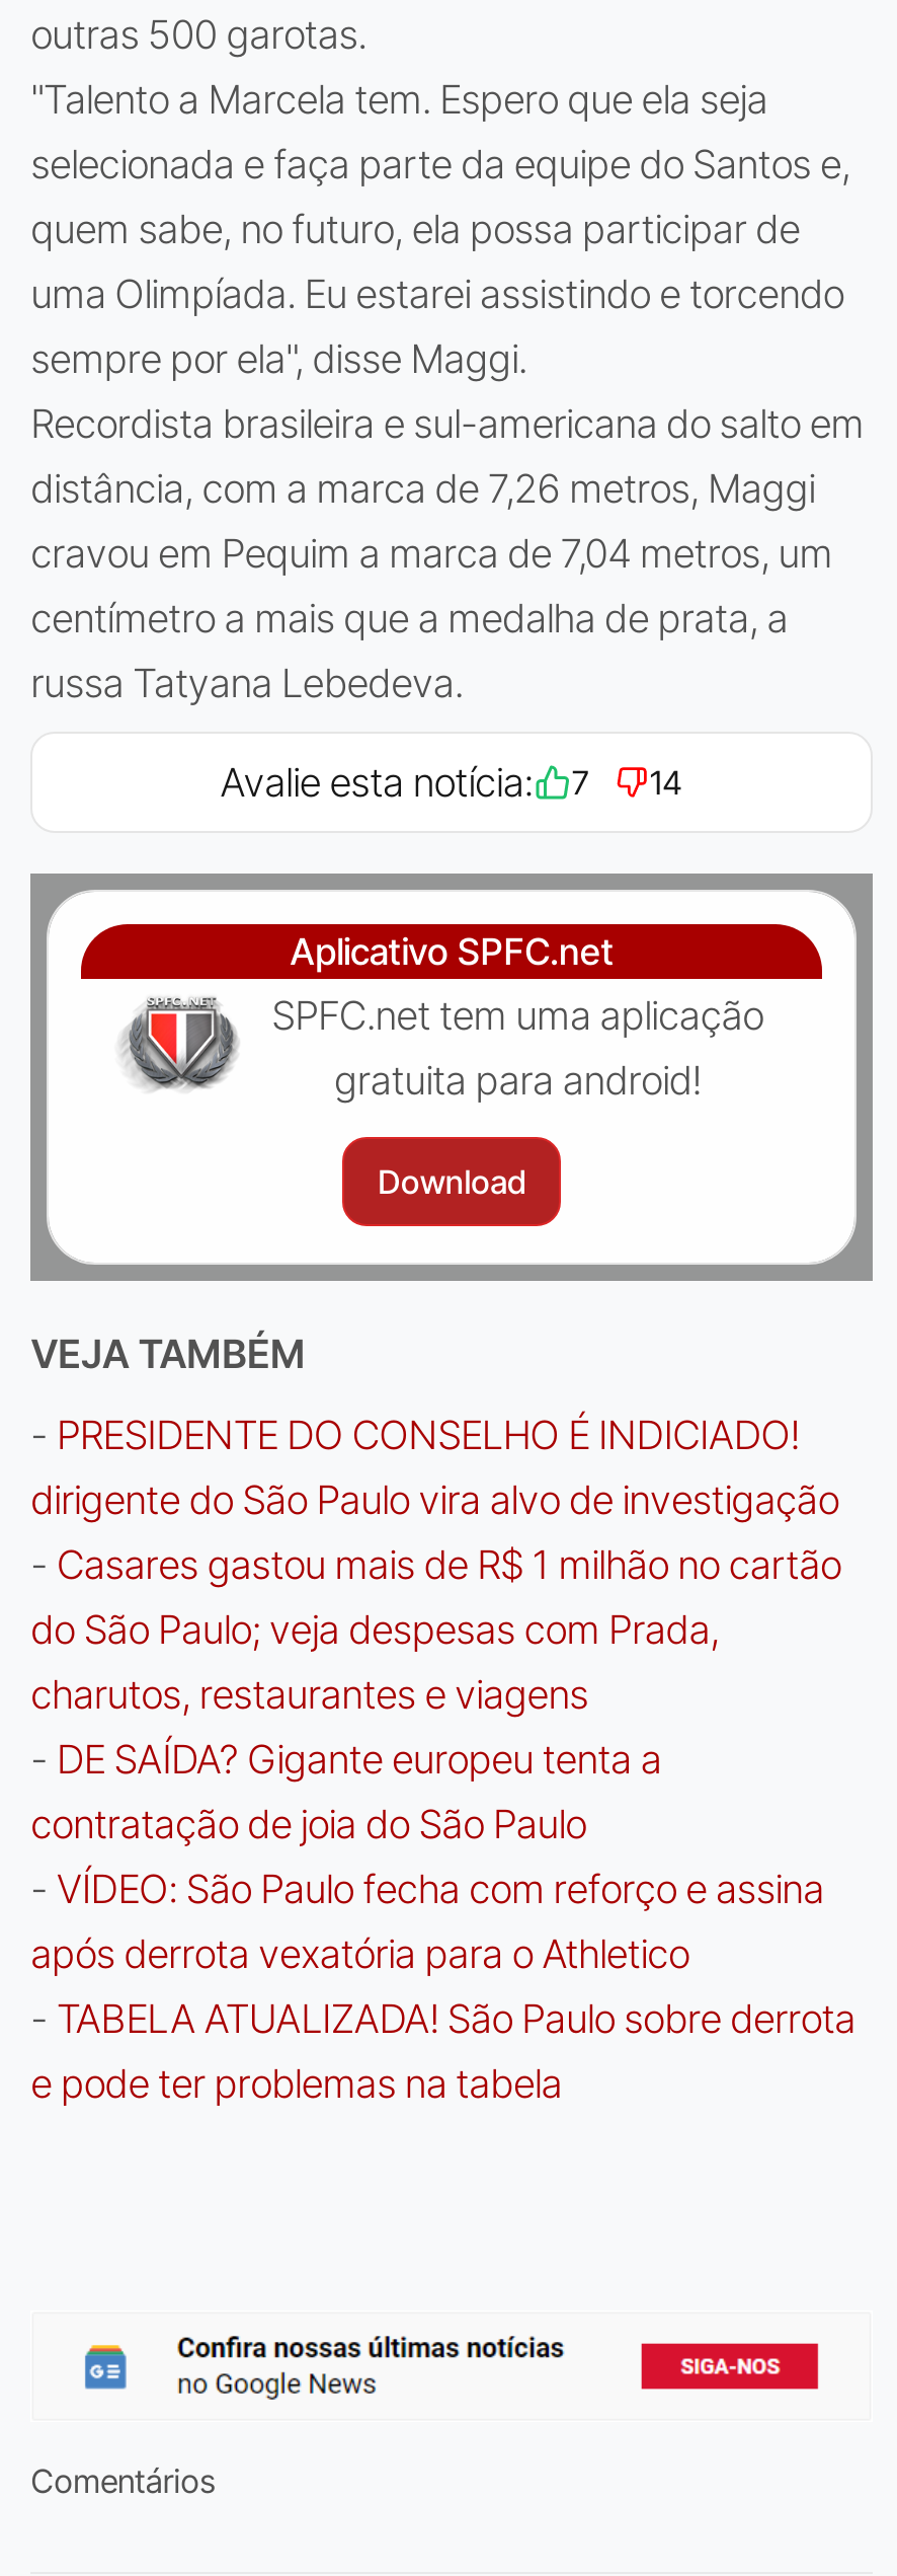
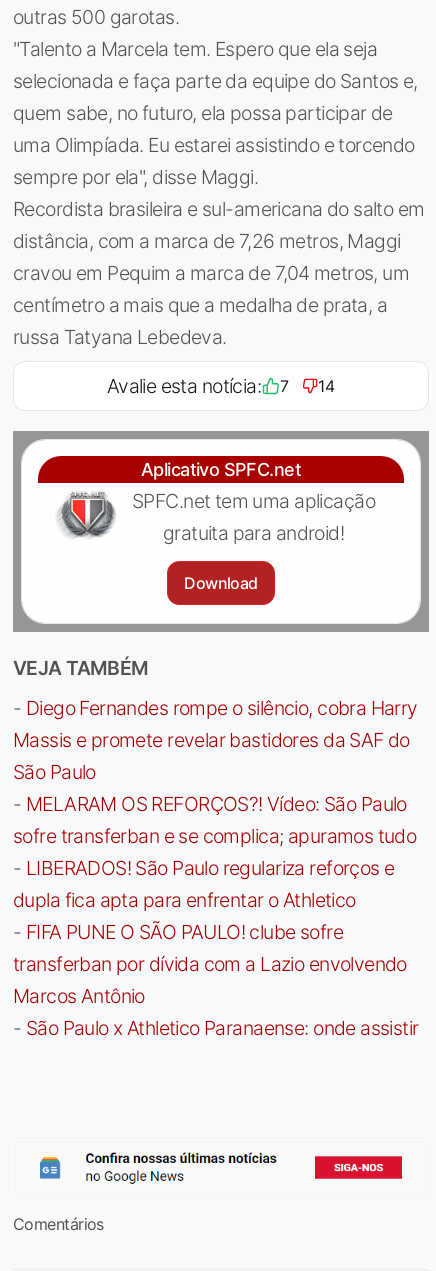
- - PRESIDENTE DO CONSELHO É INDICIADO!
- dirigente do São Paulo vira alvo de investigação
- - Casares gastou mais de R$ 1 milhão no cartão
- do São Paulo; veja despesas com Prada,
- charutos, restaurantes e viagens
- - DE SAÍDA? Gigante europeu tenta a
- contratação de joia do São Paulo
- - VÍDEO: São Paulo fecha com reforço e assina
- após derrota vexatória para o Athletico
- - TABELA ATUALIZADA! São Paulo sobre derrota
- e pode ter problemas na tabela
+ - Diego Fernandes rompe o silêncio, cobra Harry
+ Massis e promete revelar bastidores da SAF do
+ São Paulo
+ - MELARAM OS REFORÇOS?! Vídeo: São Paulo
+ sofre transferban e se complica; apuramos tudo
+ - LIBERADOS! São Paulo regulariza reforços e
+ dupla fica apta para enfrentar o Athletico
+ - FIFA PUNE O SÃO PAULO! clube sofre
+ transferban por dívida com a Lazio envolvendo
+ Marcos Antônio
+ - São Paulo x Athletico Paranaense: onde assistir
